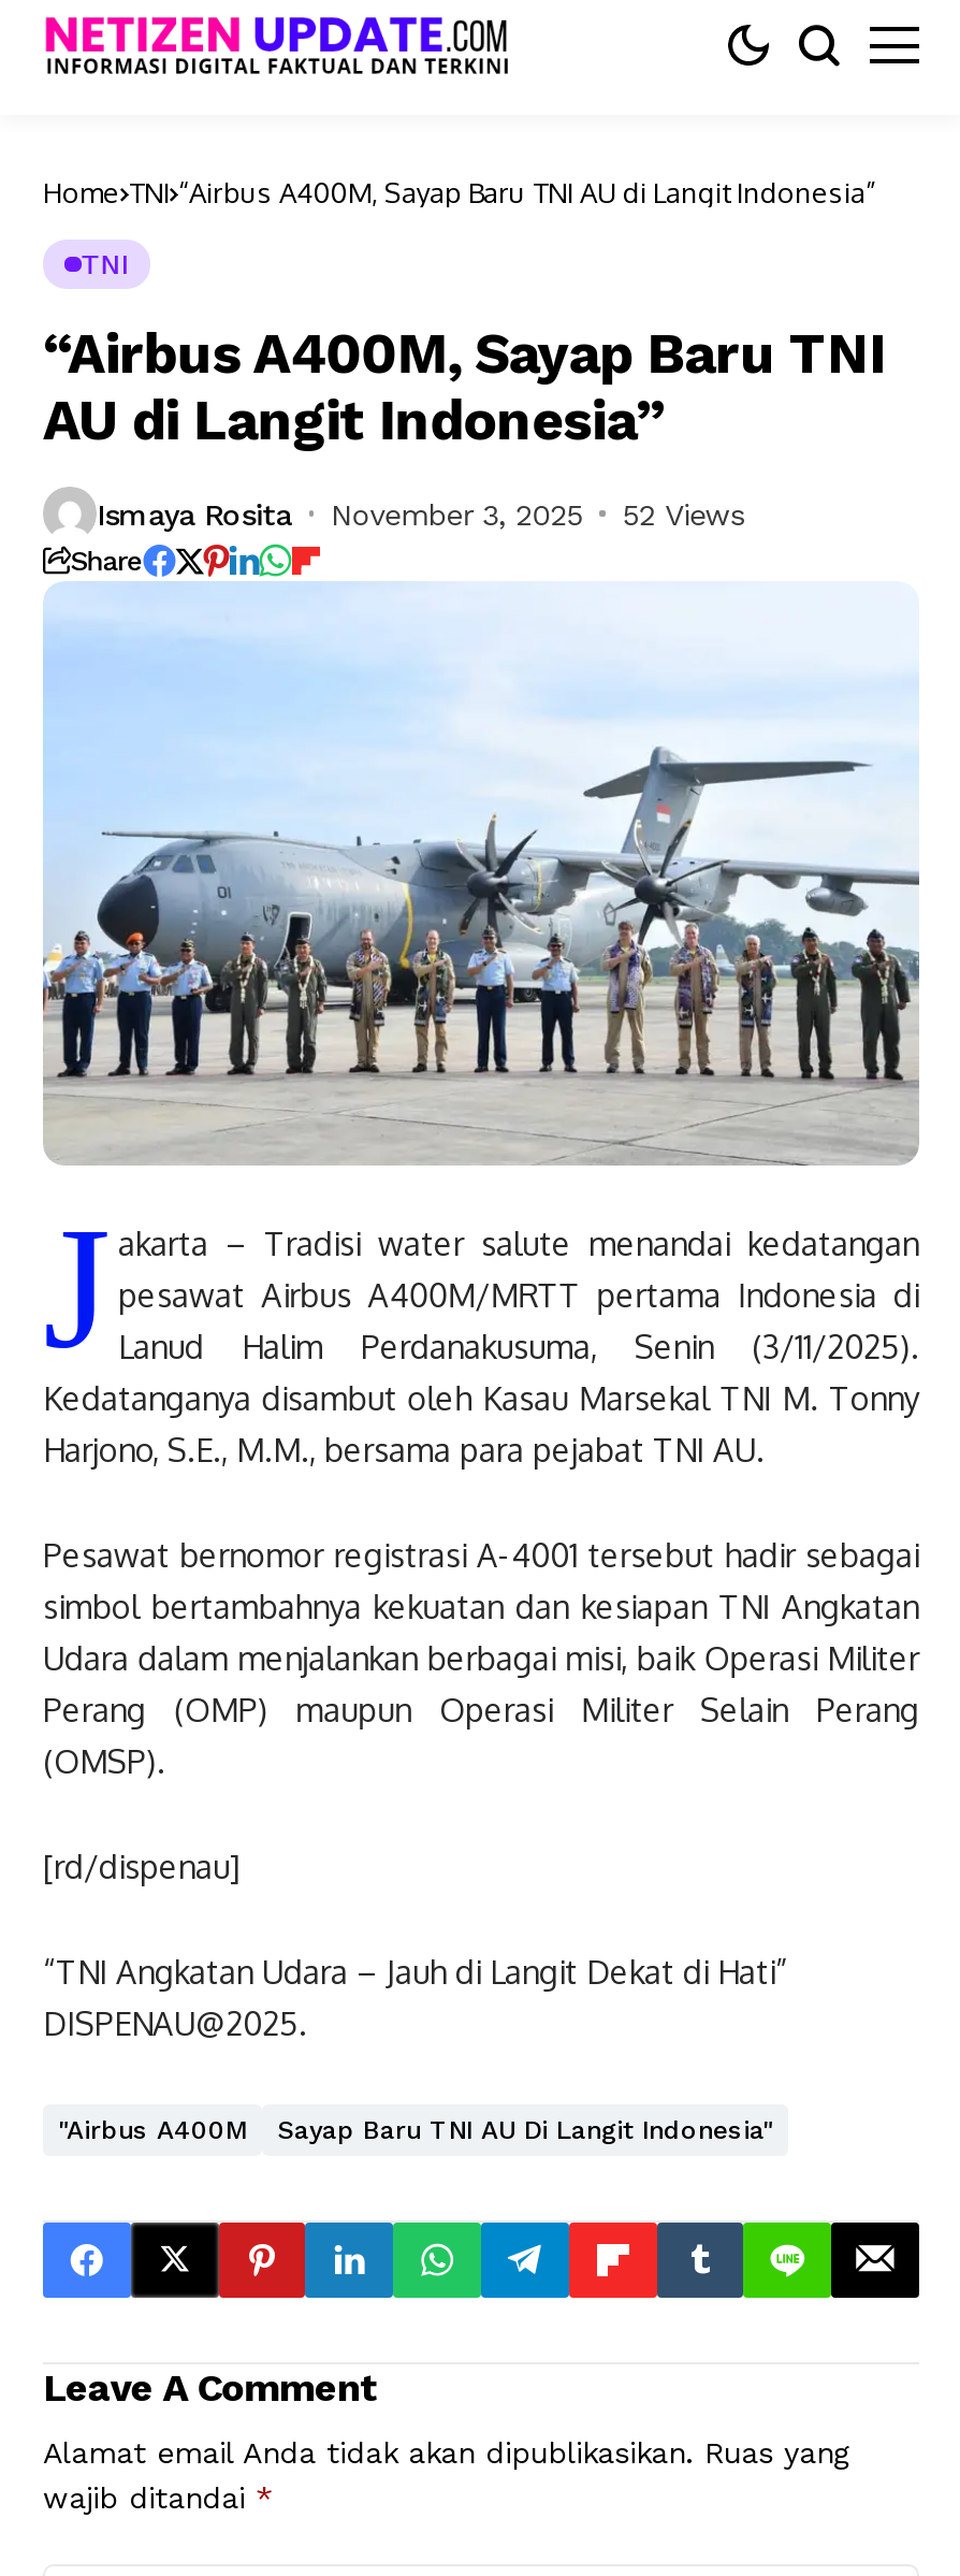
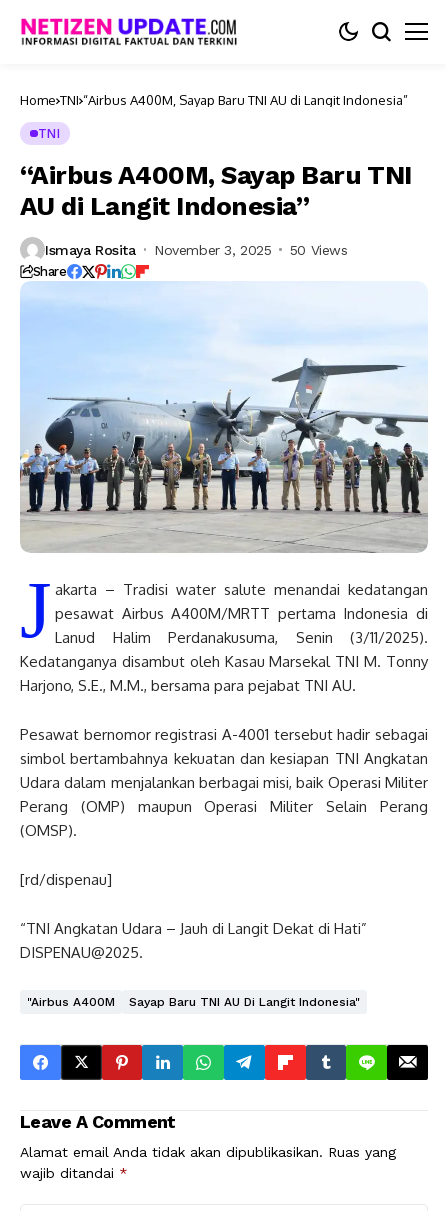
- Ismaya Rosita November 3, 2025 52 Views
+ Ismaya Rosita November 3, 2025 50 Views
